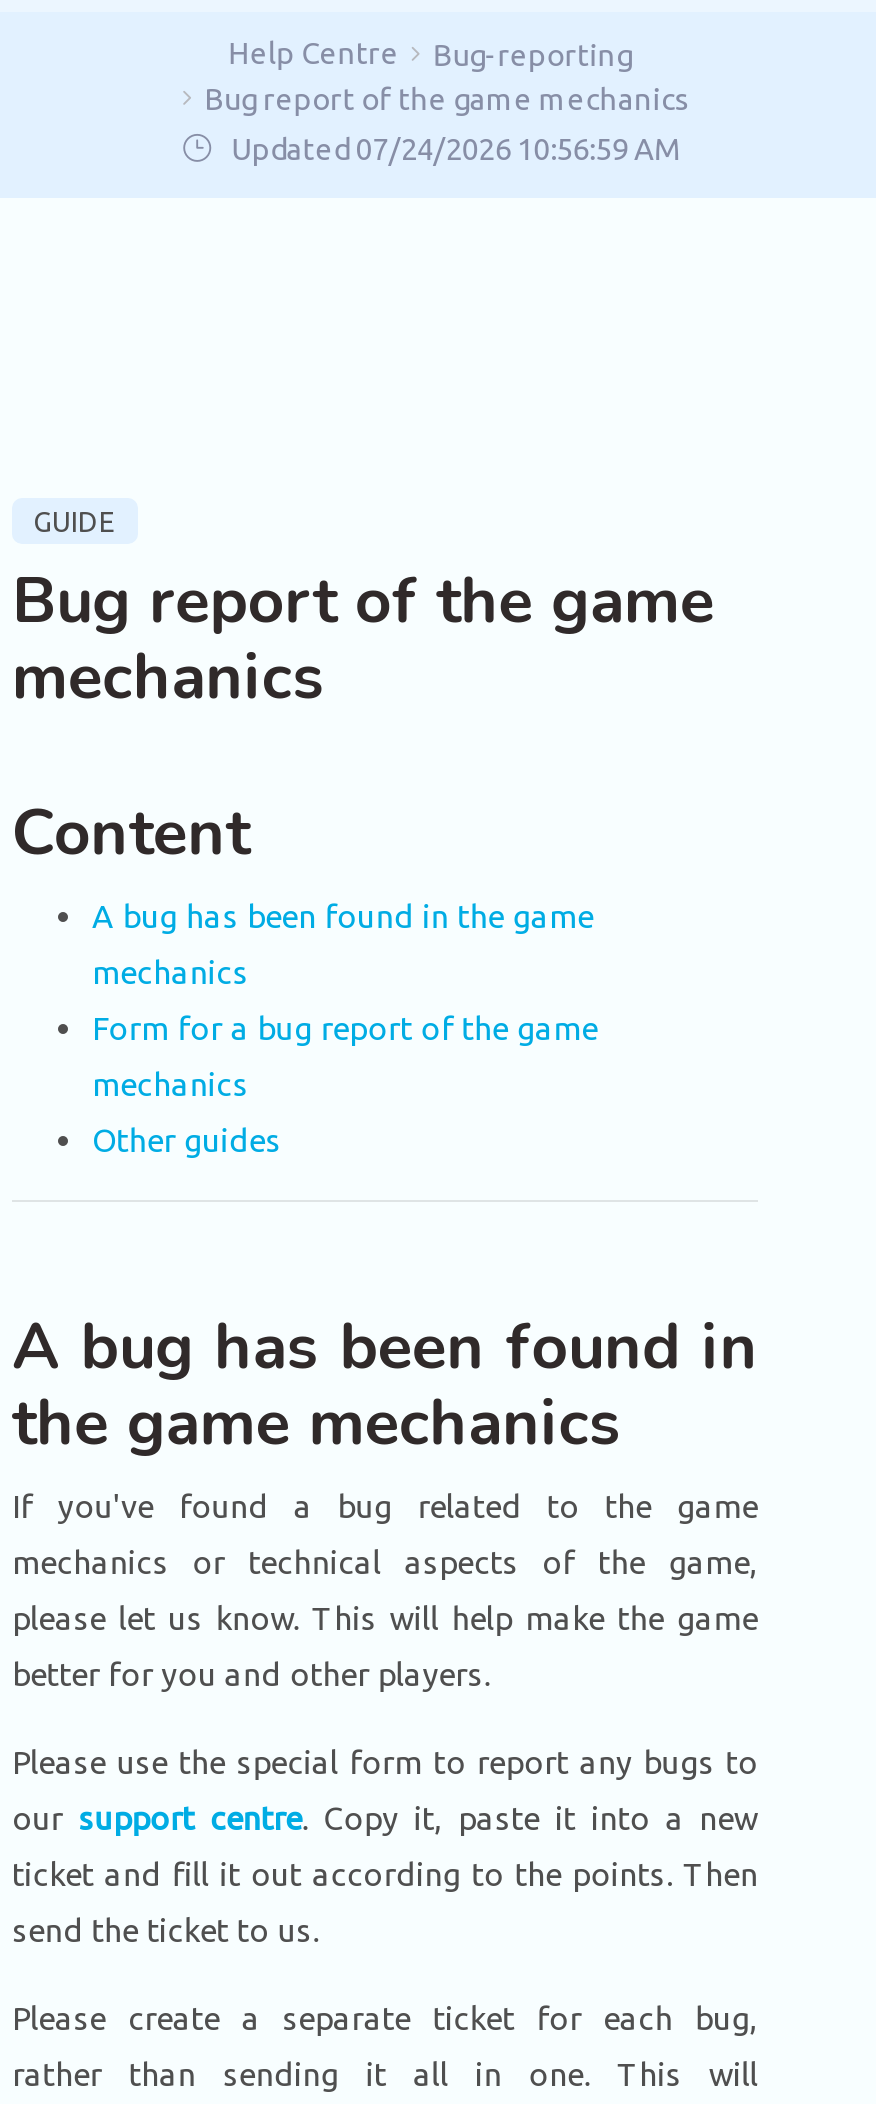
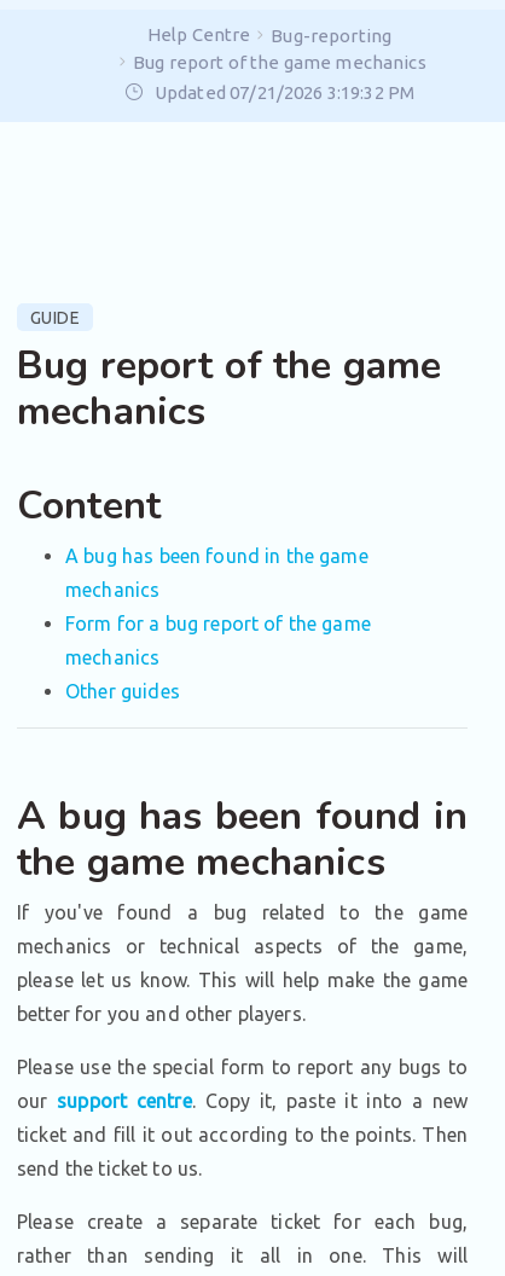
- Updated 07/24/2026 10:56:59 AM
+ Updated 07/21/2026 3:19:32 PM
